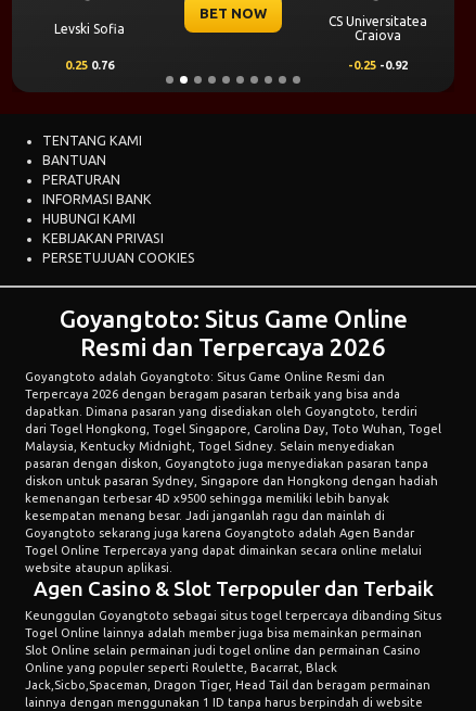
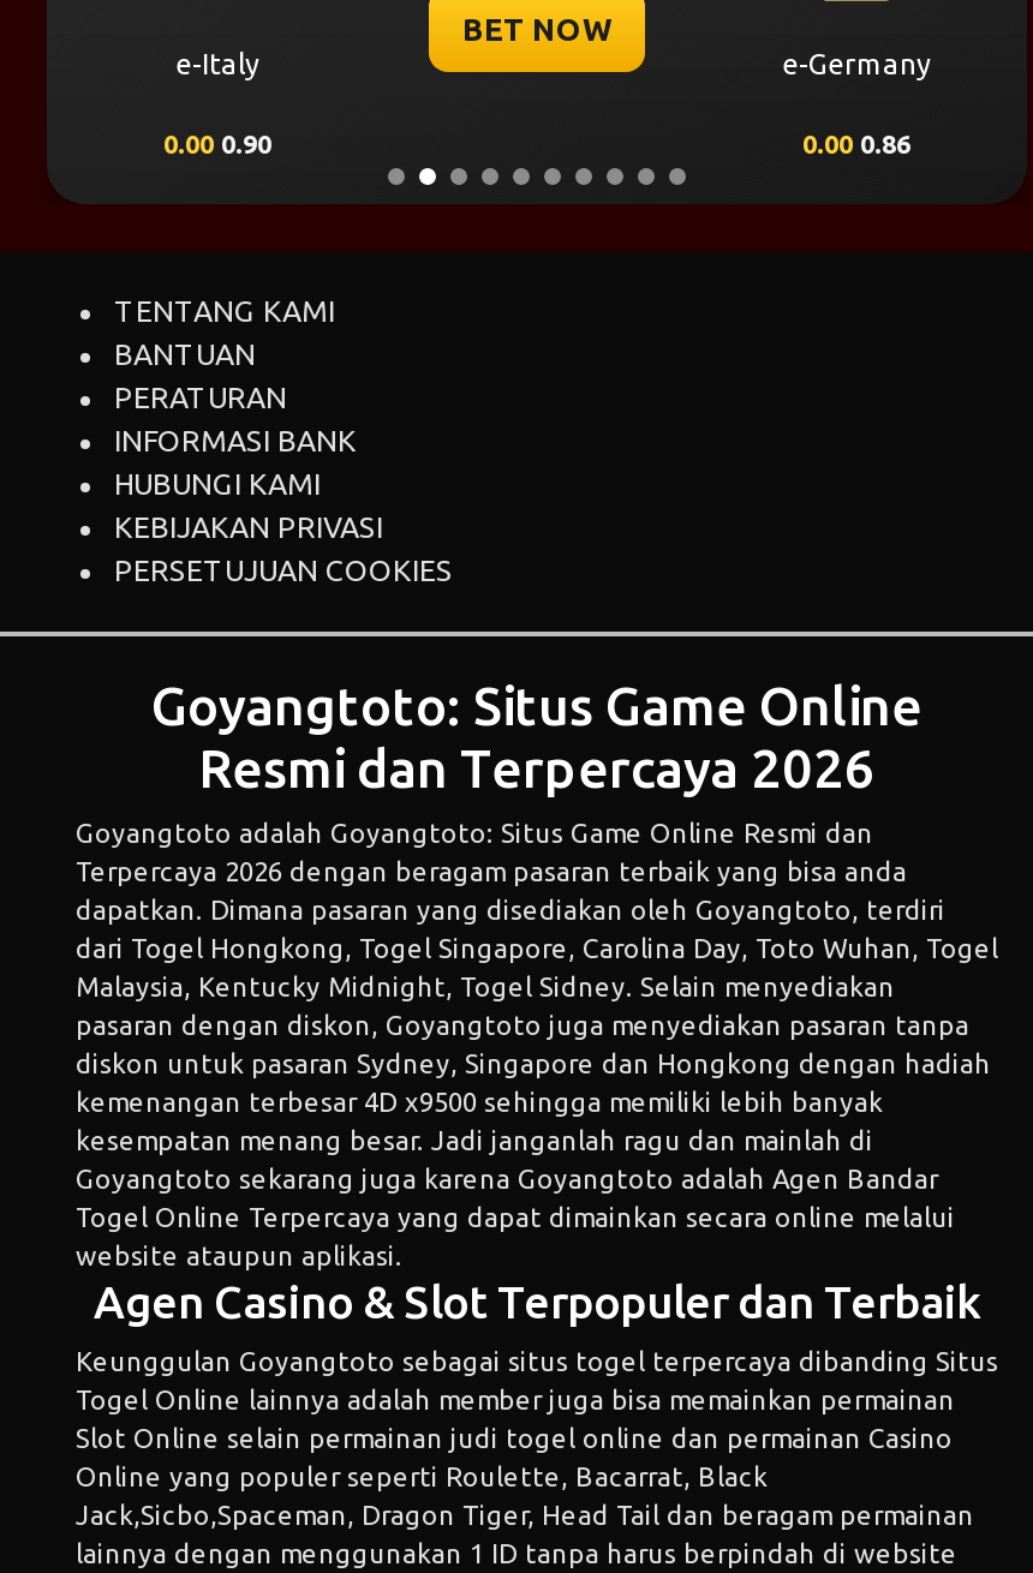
- CS Universitatea
- Craiova
+ e-Germany

- Levski Sofia
+ e-Italy

- 0.25 0.76
- -0.25 -0.92
+ 0.00 0.90
+ 0.00 0.86
